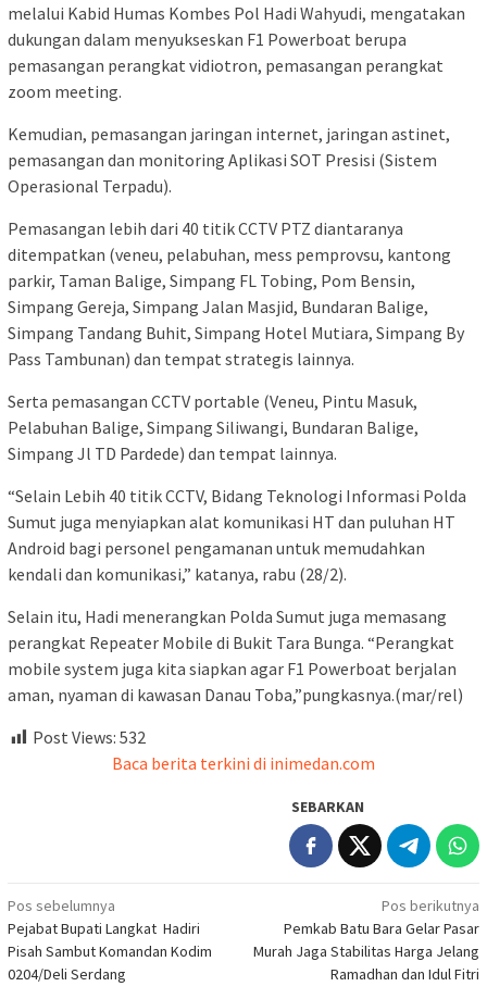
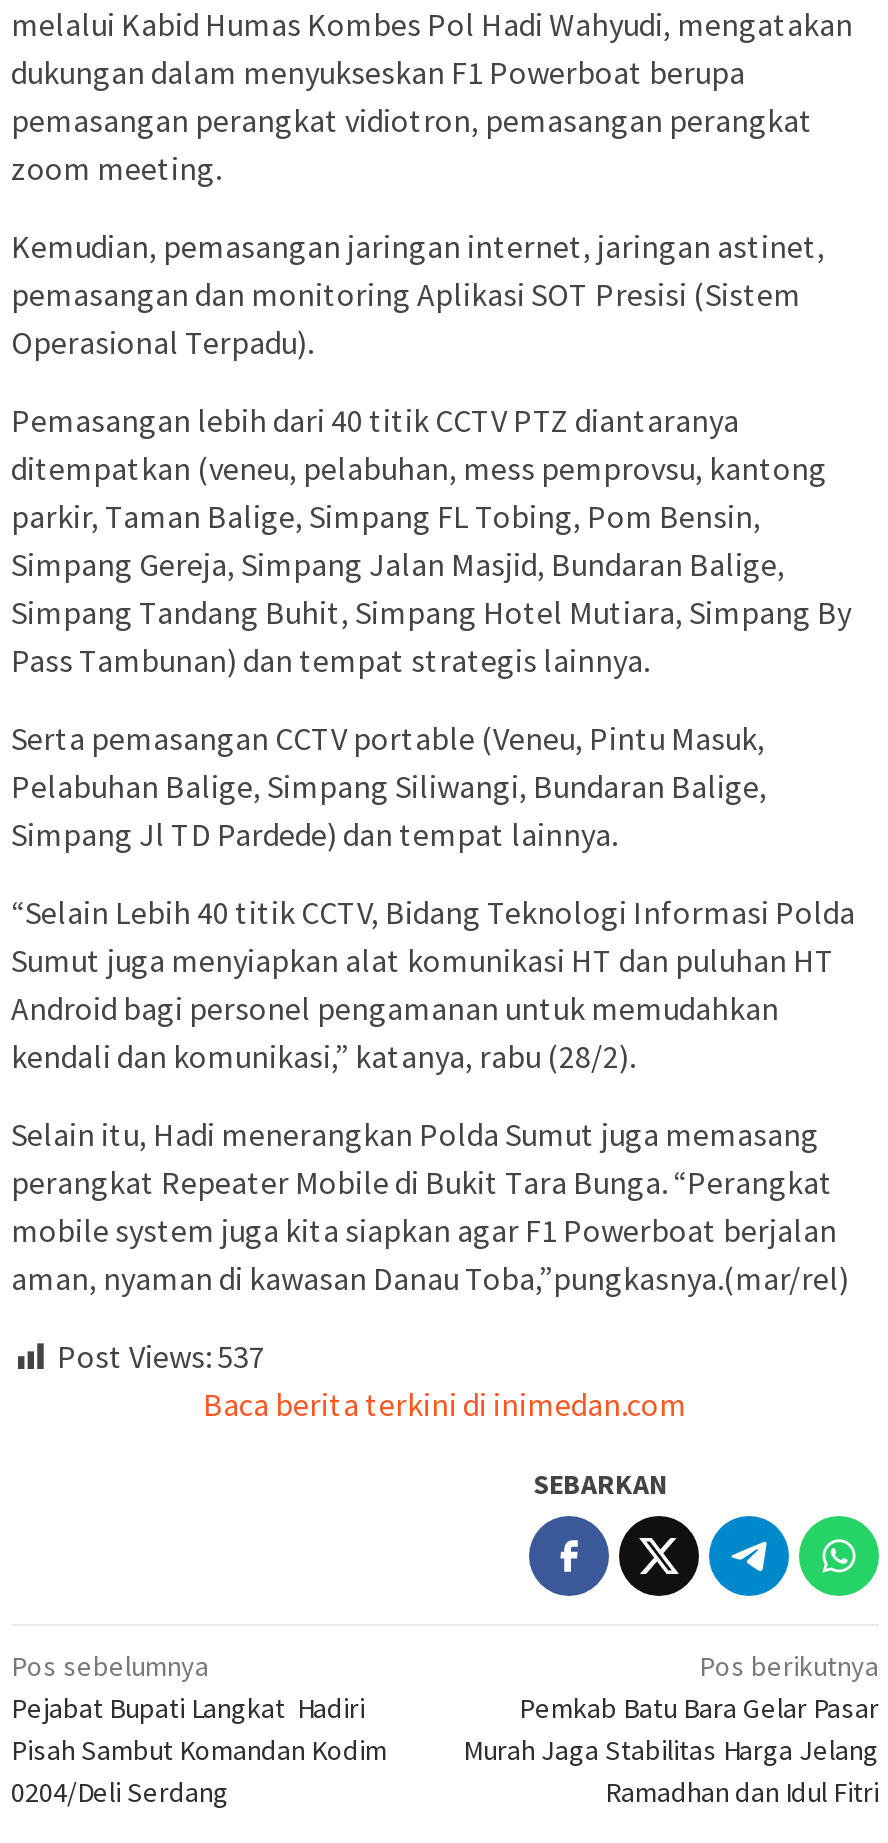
- Post Views: 532
+ Post Views: 537
